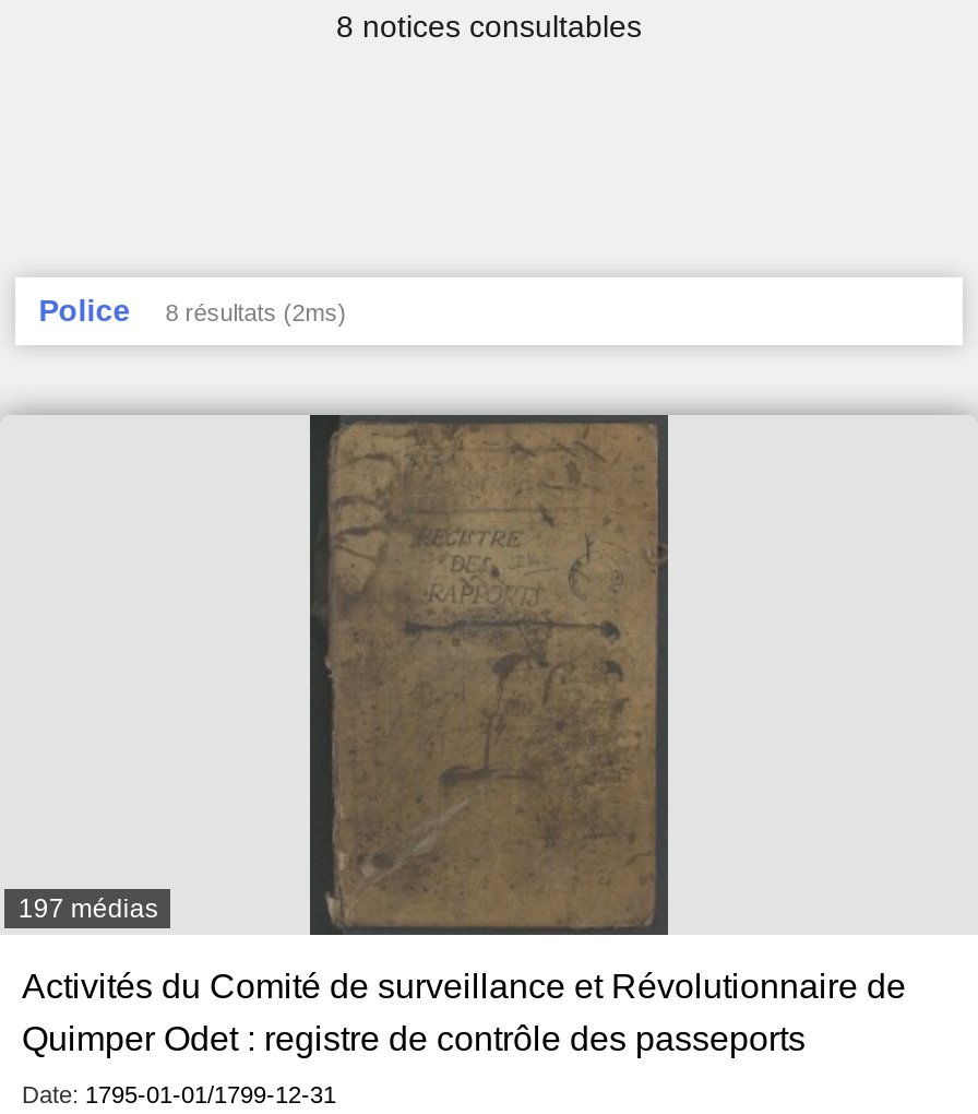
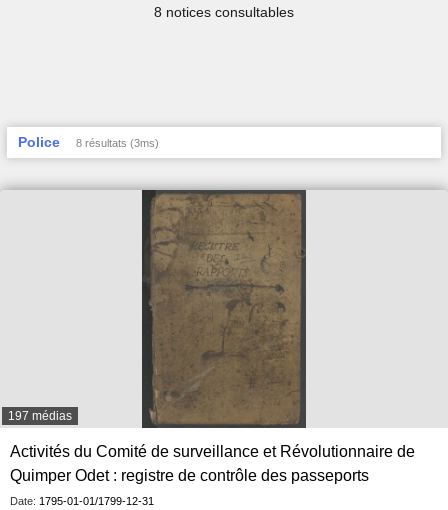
- Police 8 résultats (2ms)
+ Police 8 résultats (3ms)
